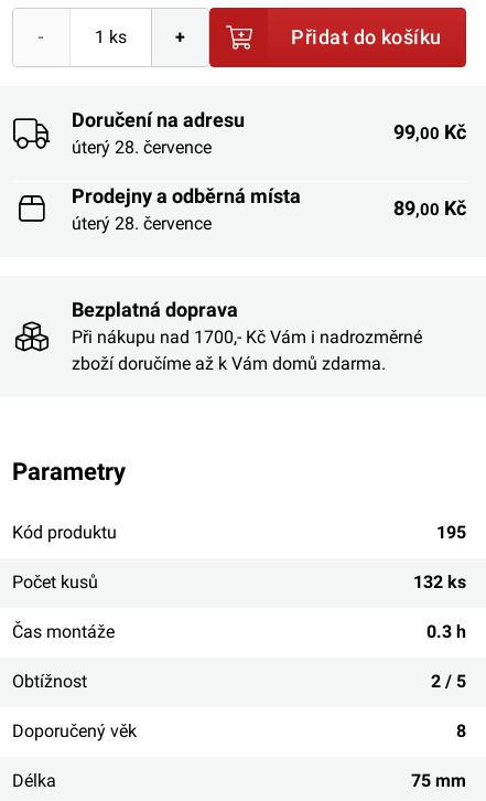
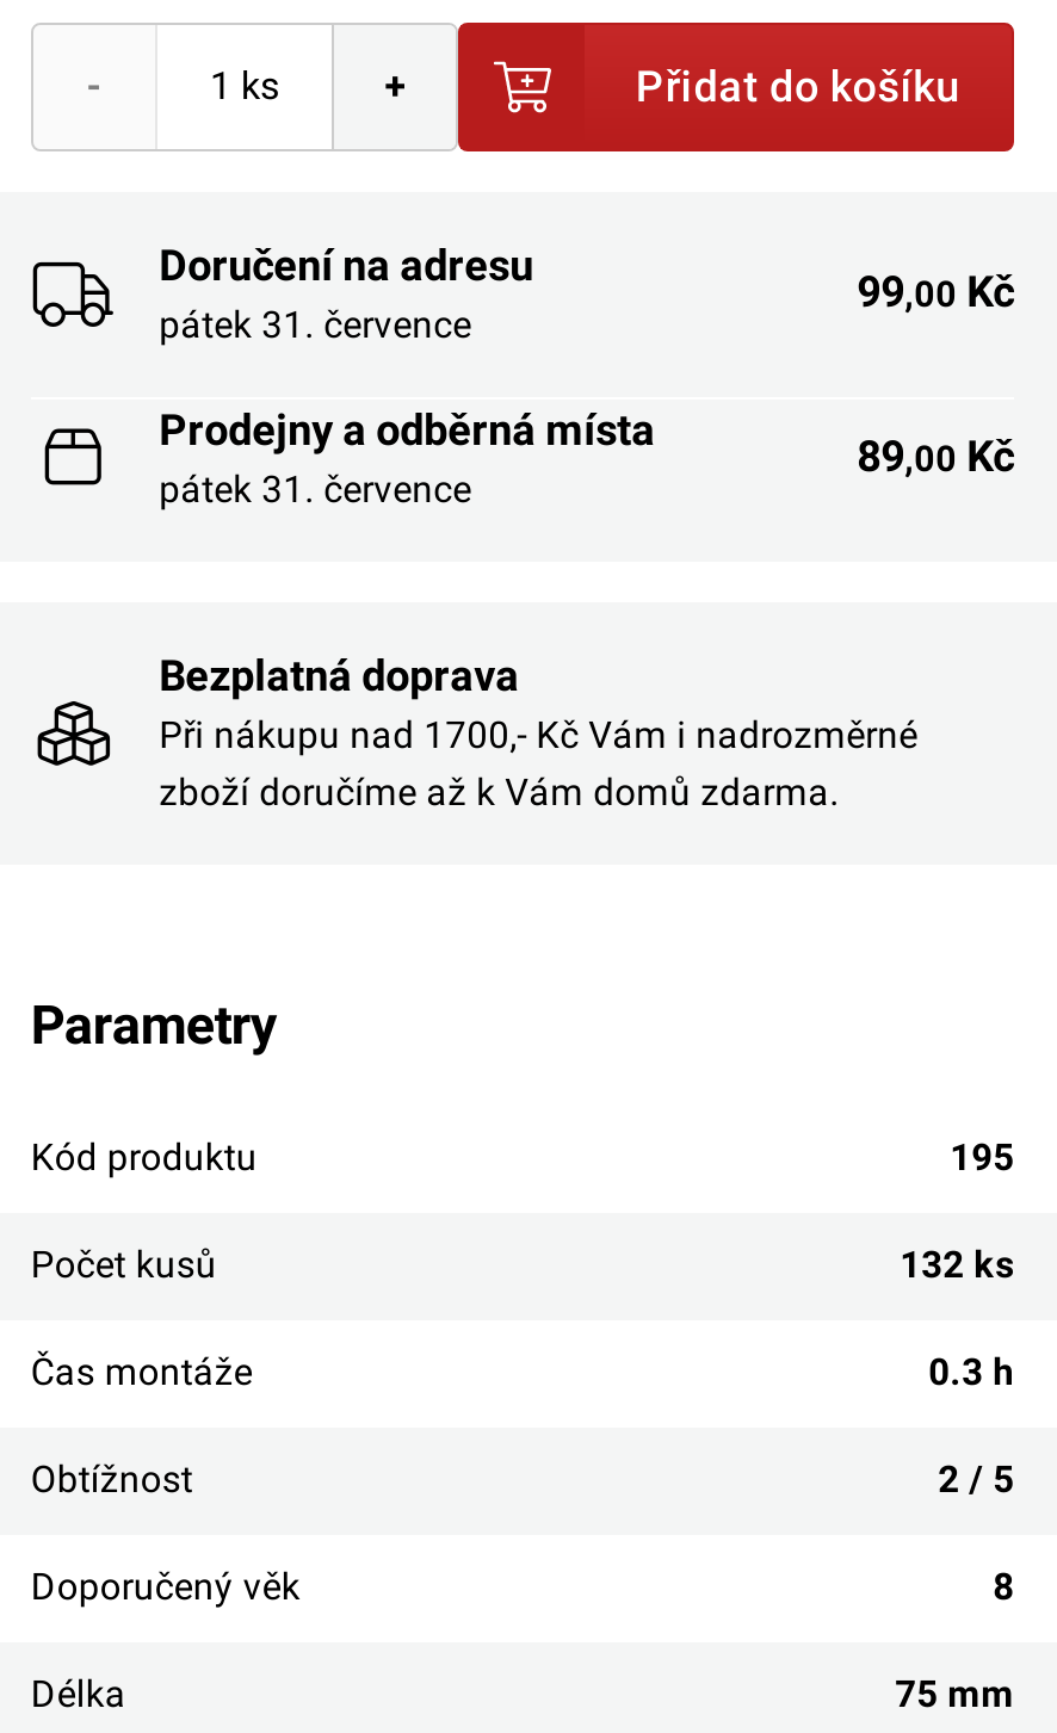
- úterý 28. července
+ pátek 31. července

- úterý 28. července
+ pátek 31. července
